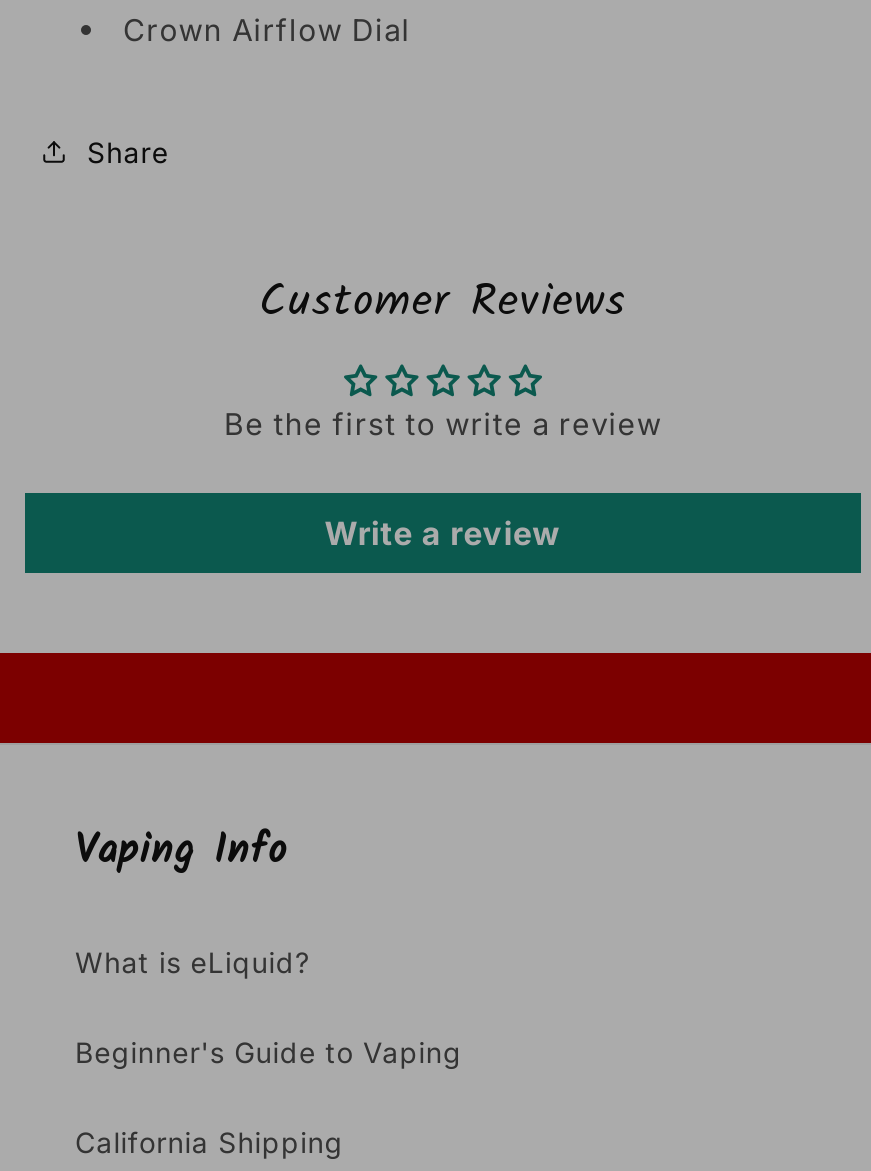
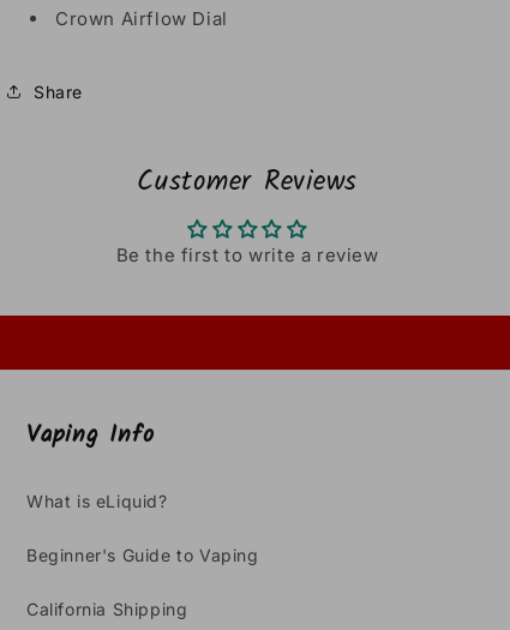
- Write a review
